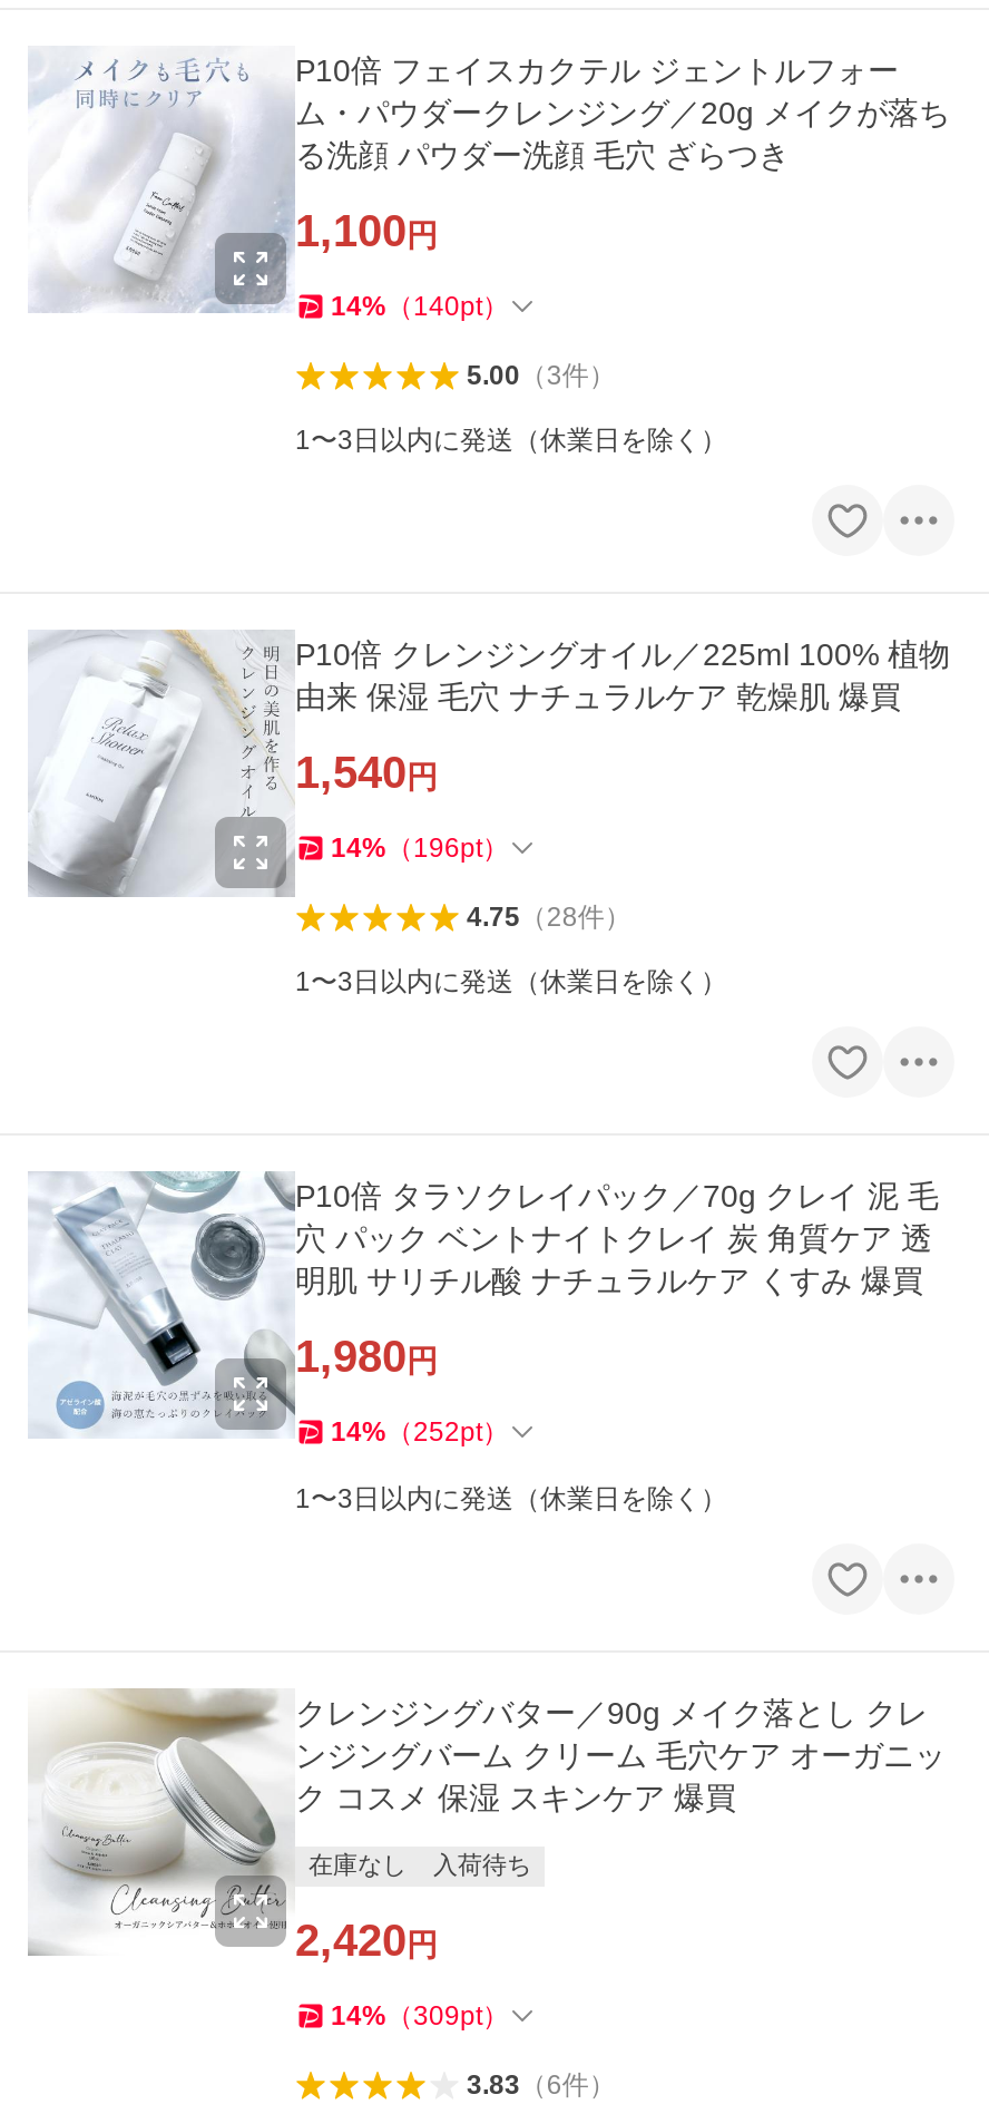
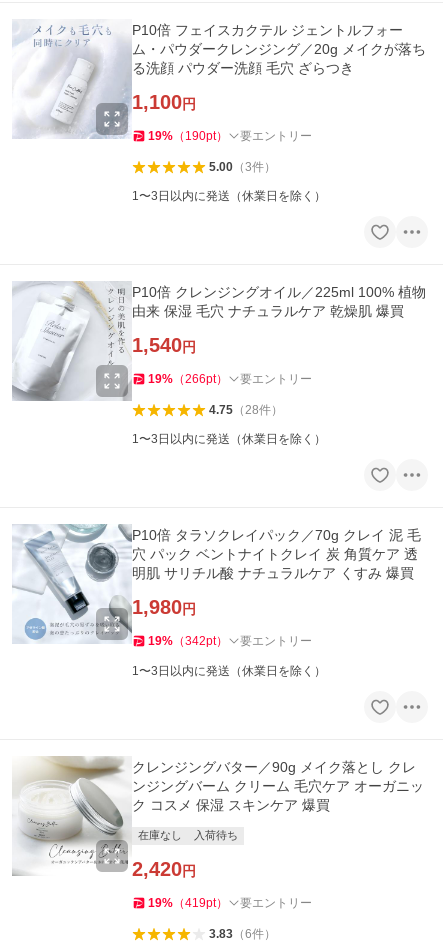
- 14%（140pt）
+ 19%（190pt）
+ 要エントリー

- 14%（196pt）
+ 19%（266pt）
+ 要エントリー

- 14%（252pt）
+ 19%（342pt）
+ 要エントリー

- 14%（309pt）
+ 19%（419pt）
+ 要エントリー
